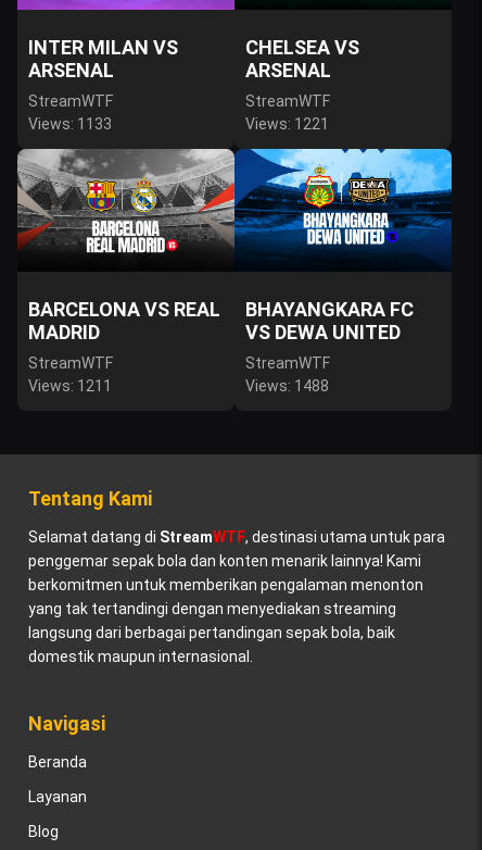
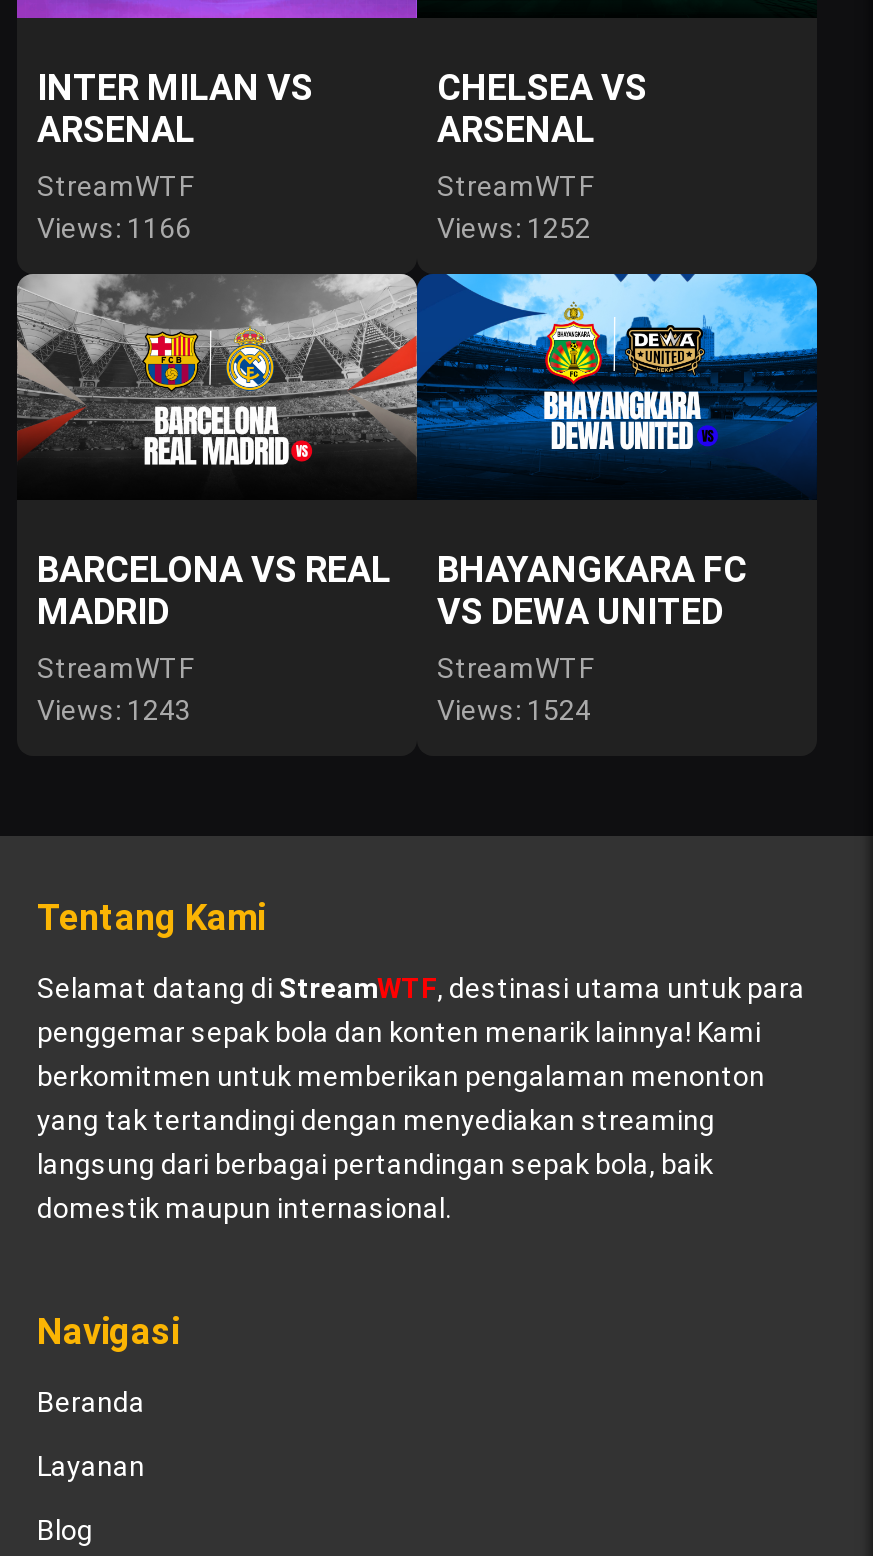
- Views: 1133
+ Views: 1166

- Views: 1221
+ Views: 1252

- Views: 1211
+ Views: 1243

- Views: 1488
+ Views: 1524
